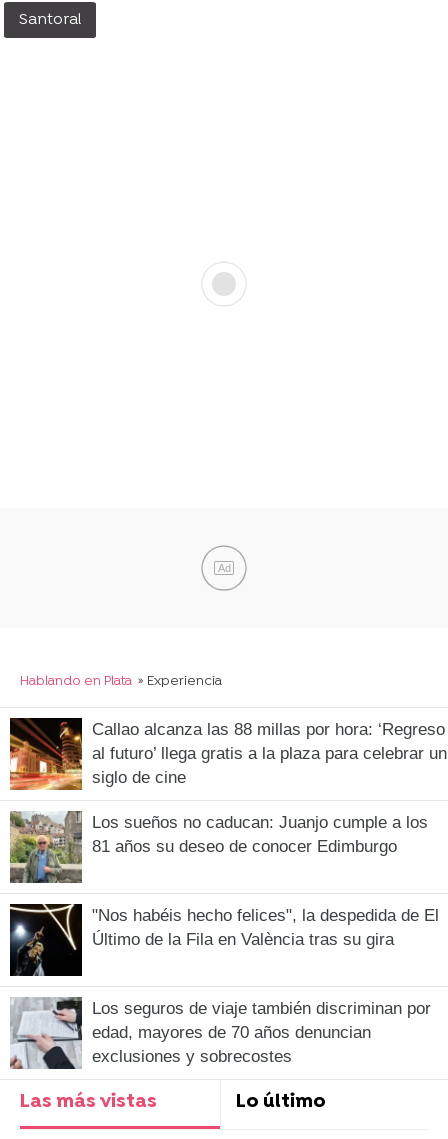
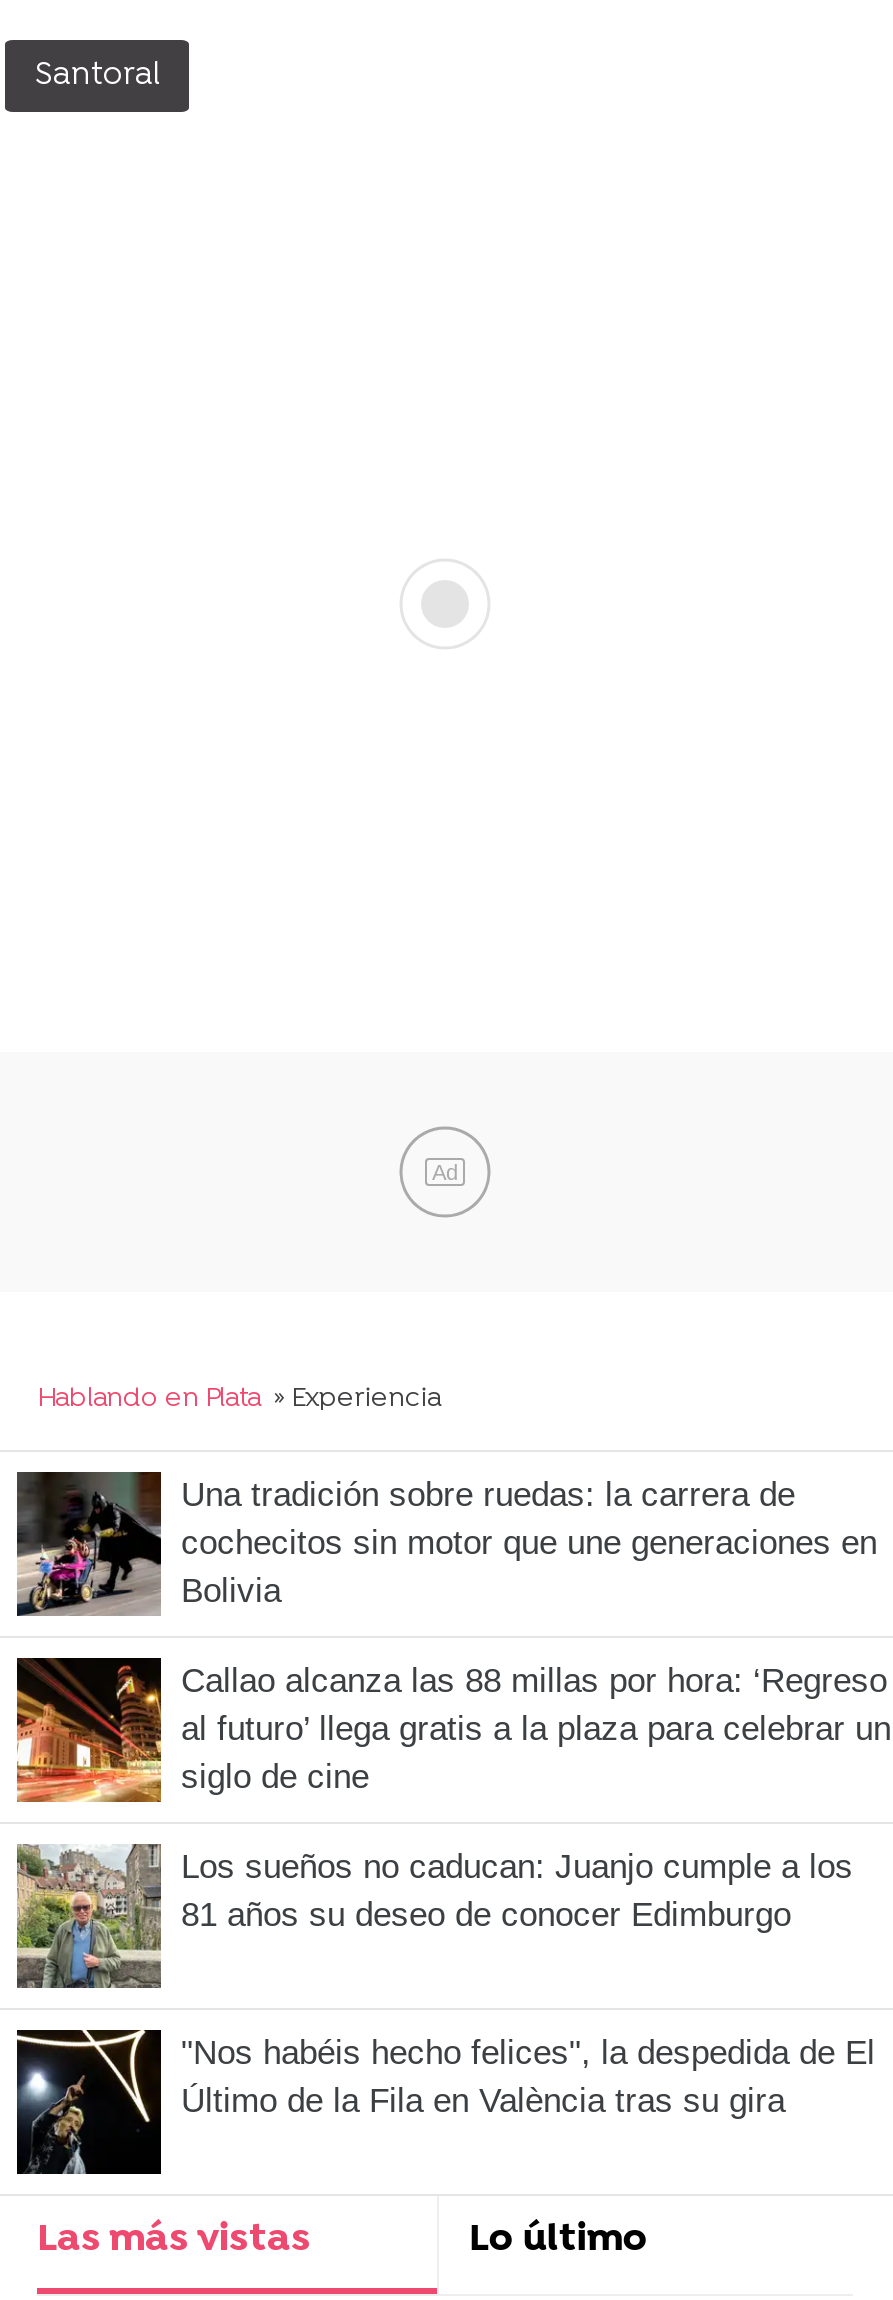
+ [image]
+ Una tradición sobre ruedas: la carrera de
+ cochecitos sin motor que une generaciones en
+ Bolivia

moved down: [image] | Callao alcanza las 88 millas por hora: ‘Regreso | al futuro’ llega gratis a la plaza para celebrar un | siglo de cine | Los sueños no caducan: Juanjo cumple a los | 81 años su deseo de conocer Edimburgo | "Nos habéis hecho felices", la despedida de El | Último de la Fila en València tras su gira

- [image]
- Los seguros de viaje también discriminan por
- edad, mayores de 70 años denuncian
- exclusiones y sobrecostes
